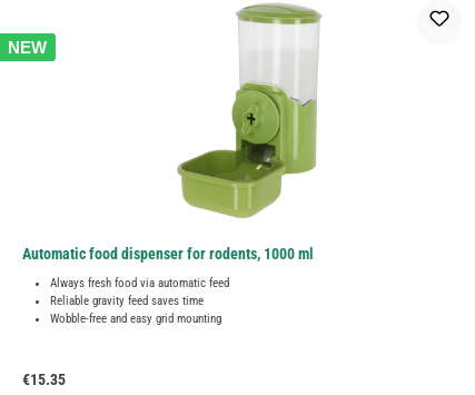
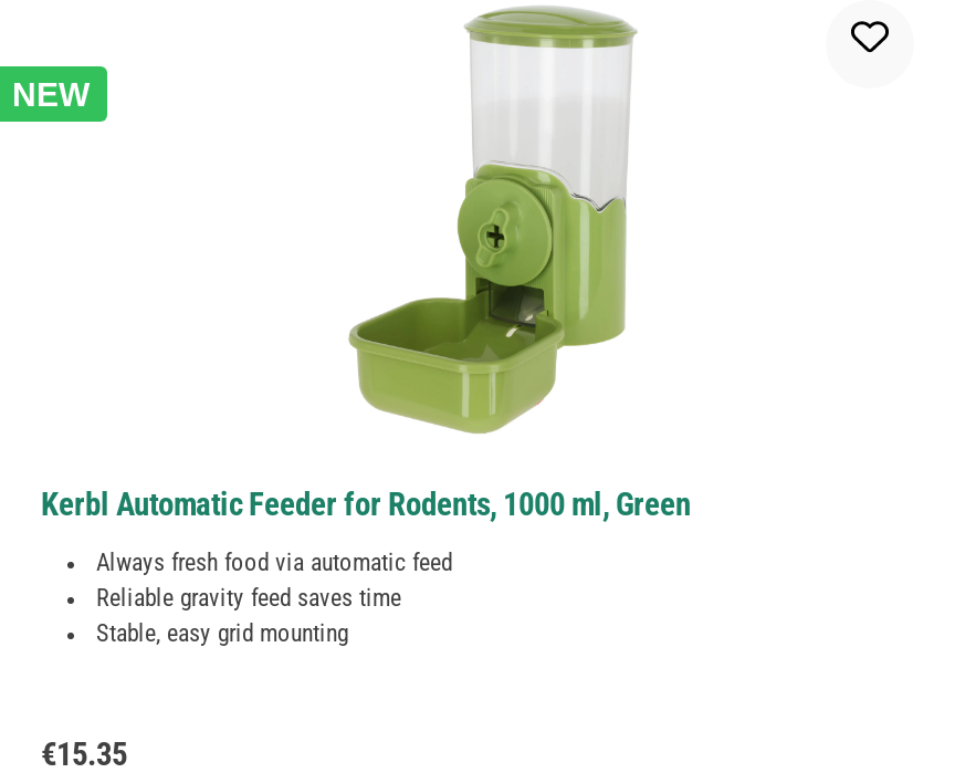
- Automatic food dispenser for rodents, 1000 ml
+ Kerbl Automatic Feeder for Rodents, 1000 ml, Green

- Wobble-free and easy grid mounting
+ Stable, easy grid mounting
